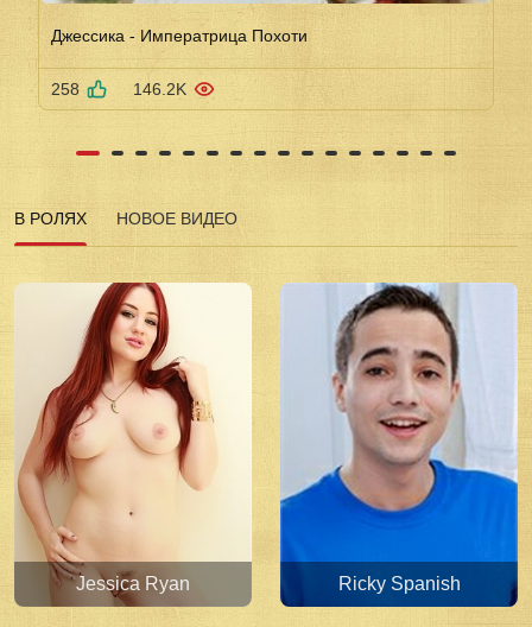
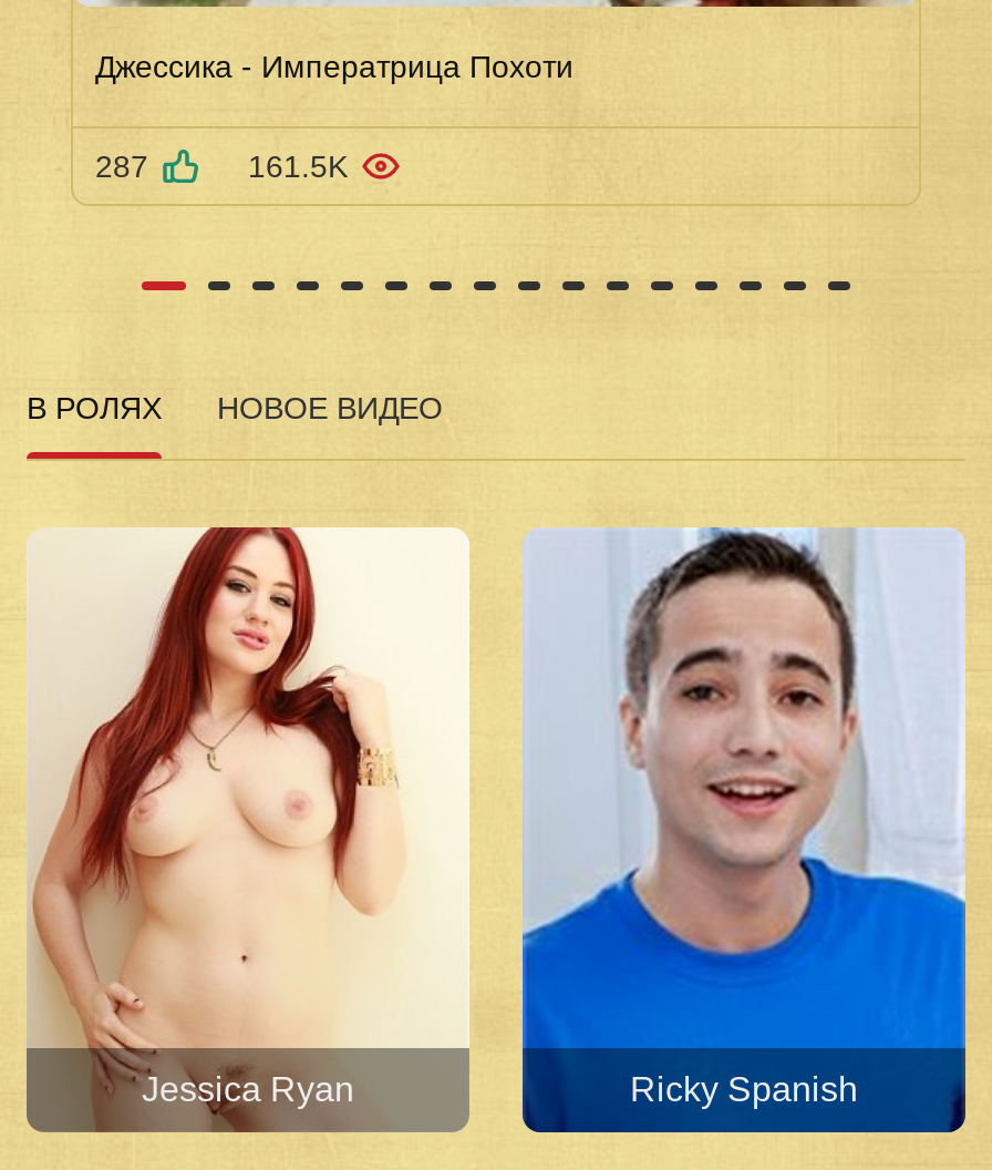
- 258
- 146.2K
+ 287
+ 161.5K
